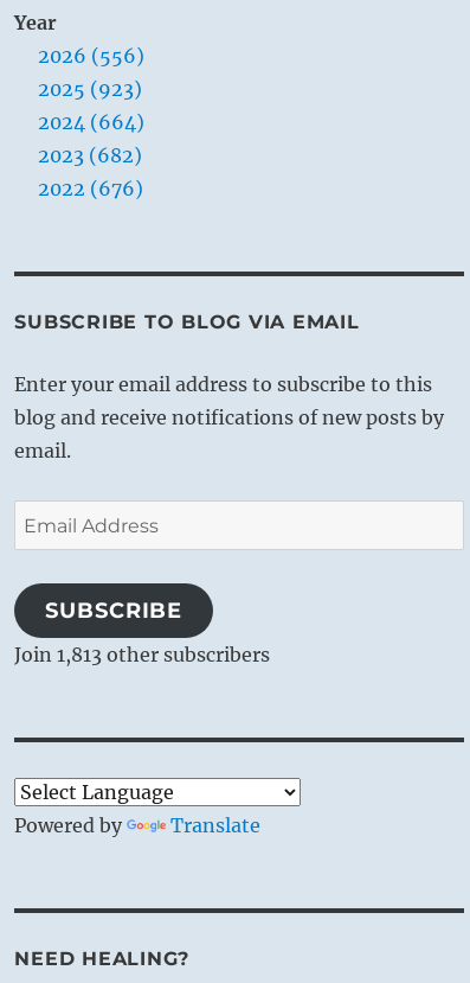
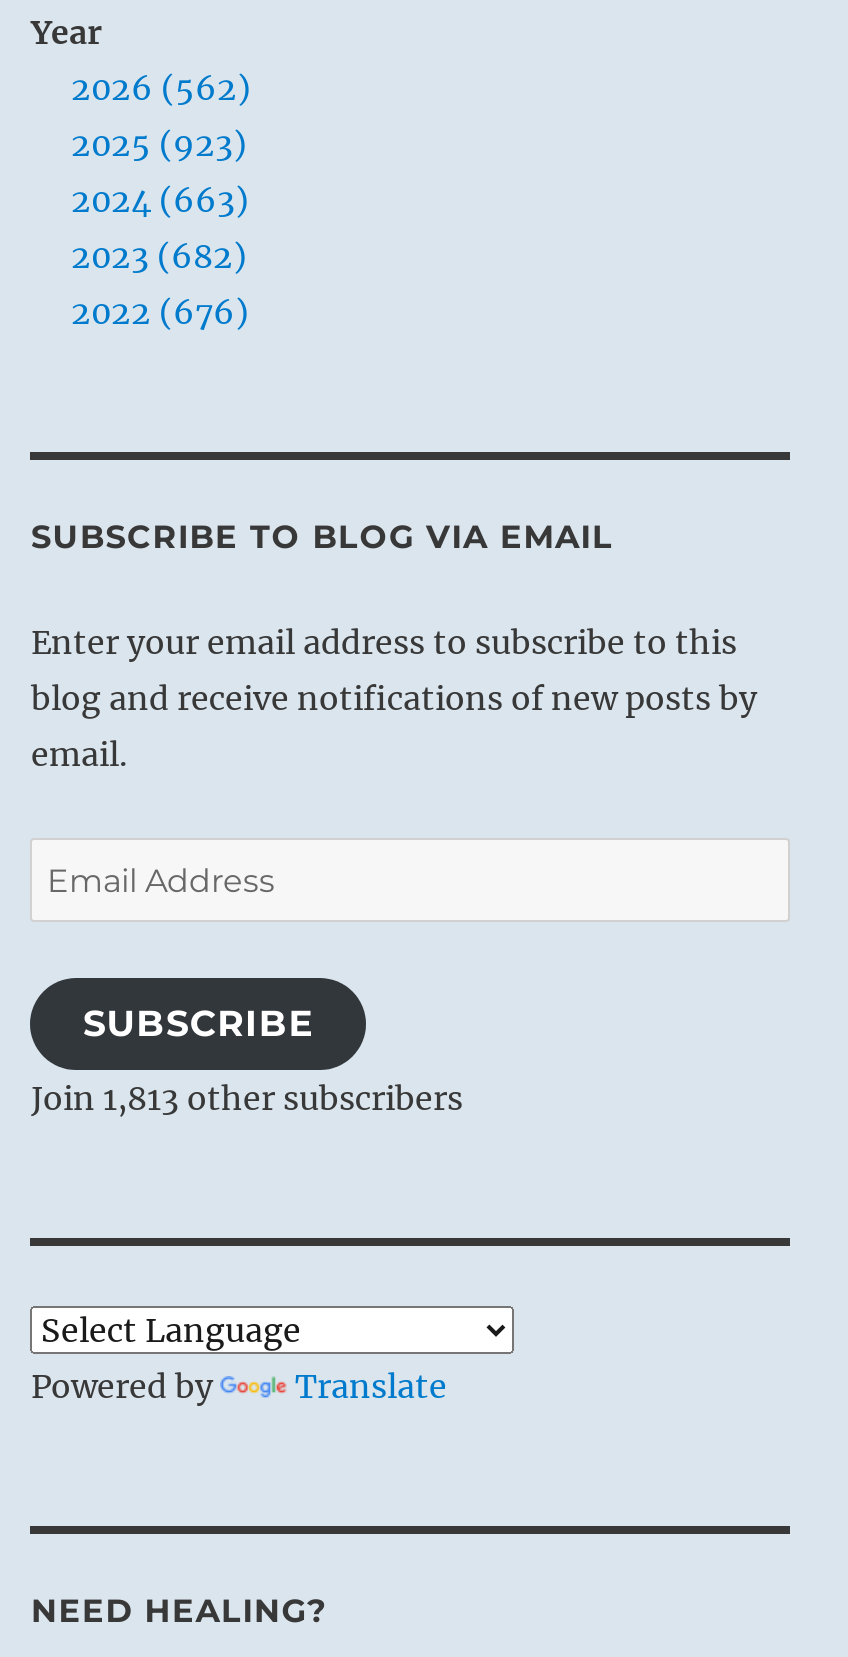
- 2026 (556)
+ 2026 (562)

- 2024 (664)
+ 2024 (663)
